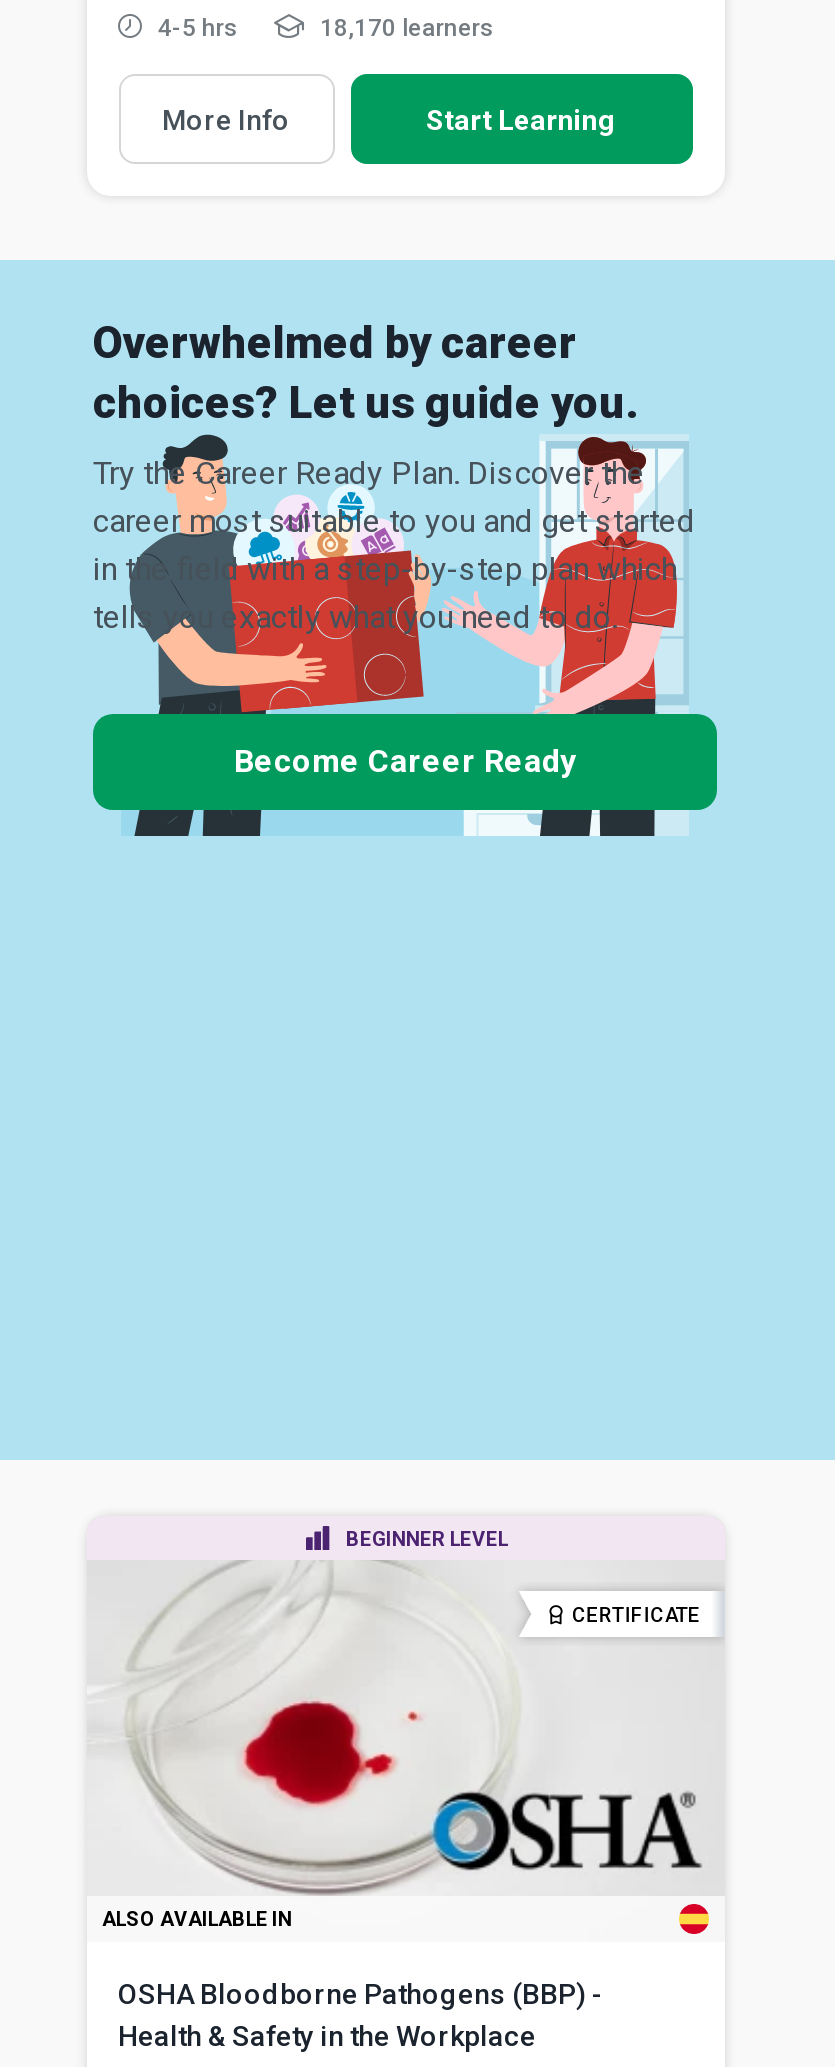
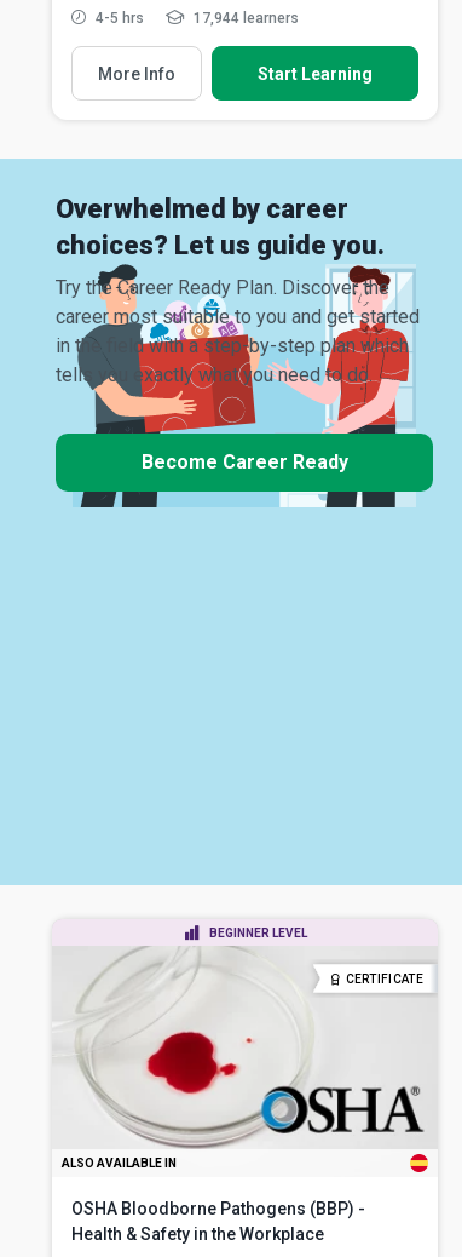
- 18,170 learners
+ 17,944 learners
